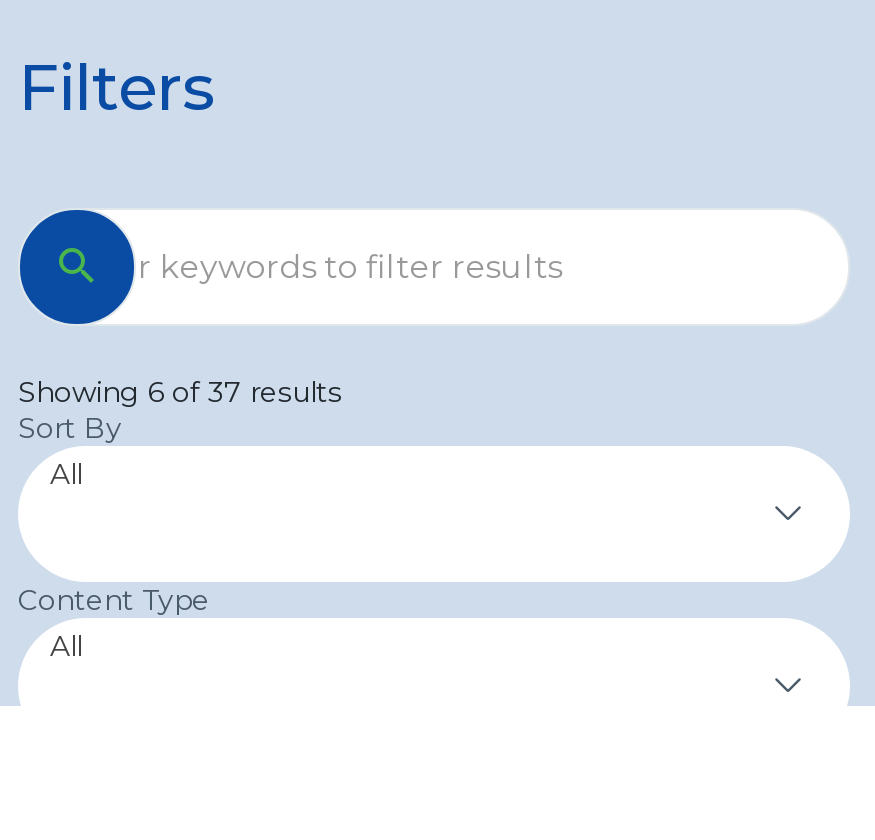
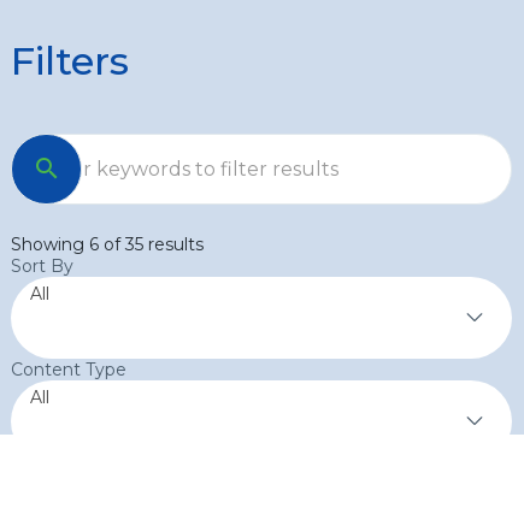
- Showing 6 of 37 results
+ Showing 6 of 35 results
